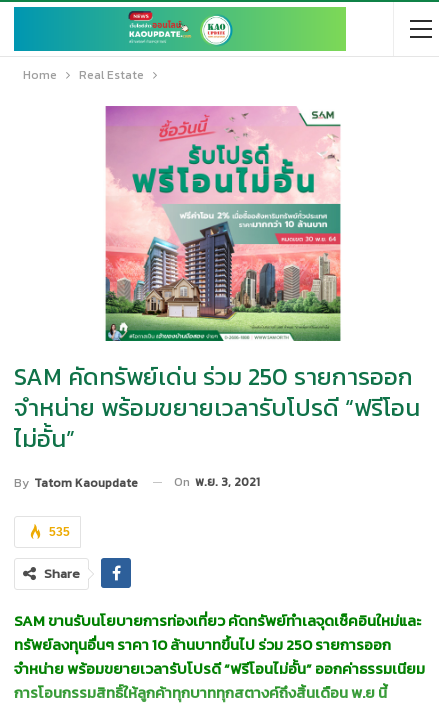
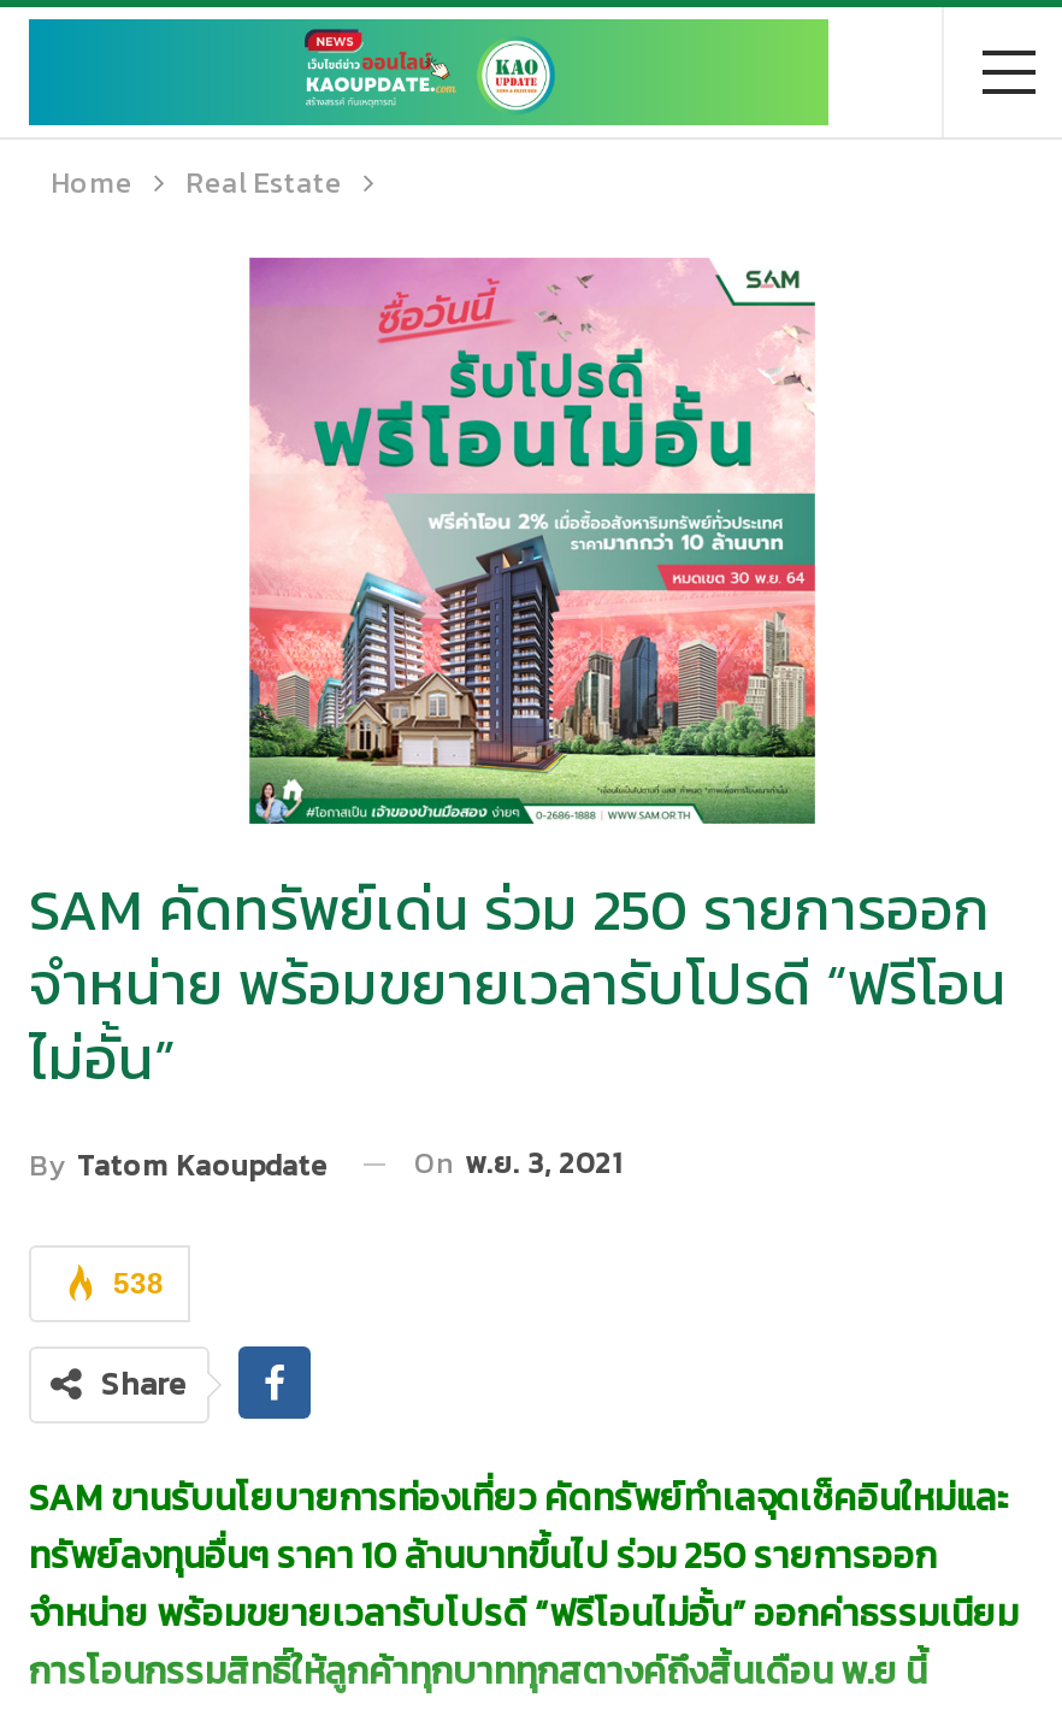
- 535
+ 538
